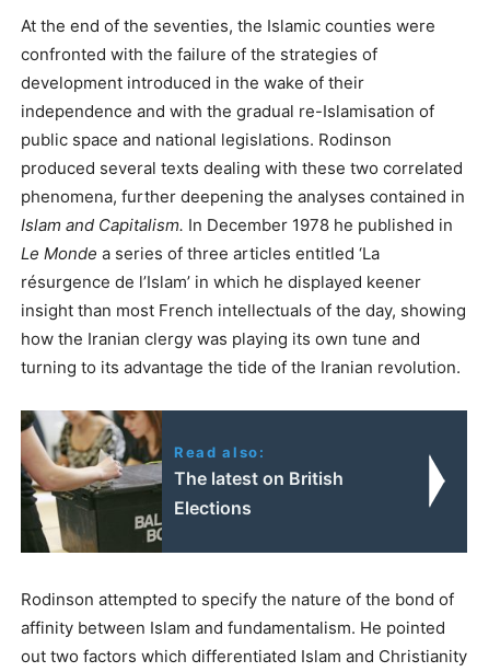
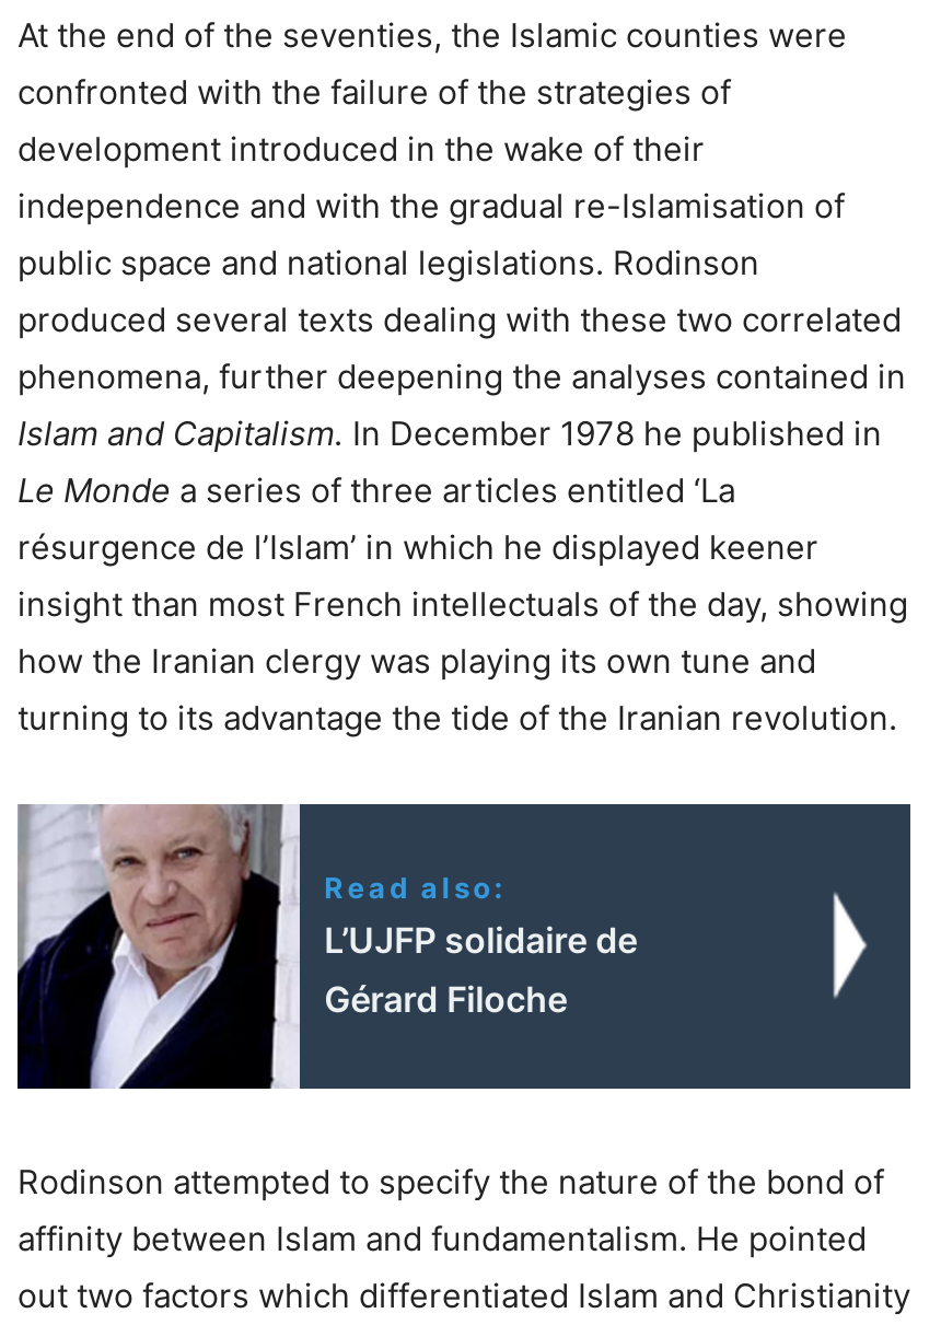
- [image]
- The latest on British
- Elections
+ [image]
+ L’UJFP solidaire de
+ Gérard Filoche
